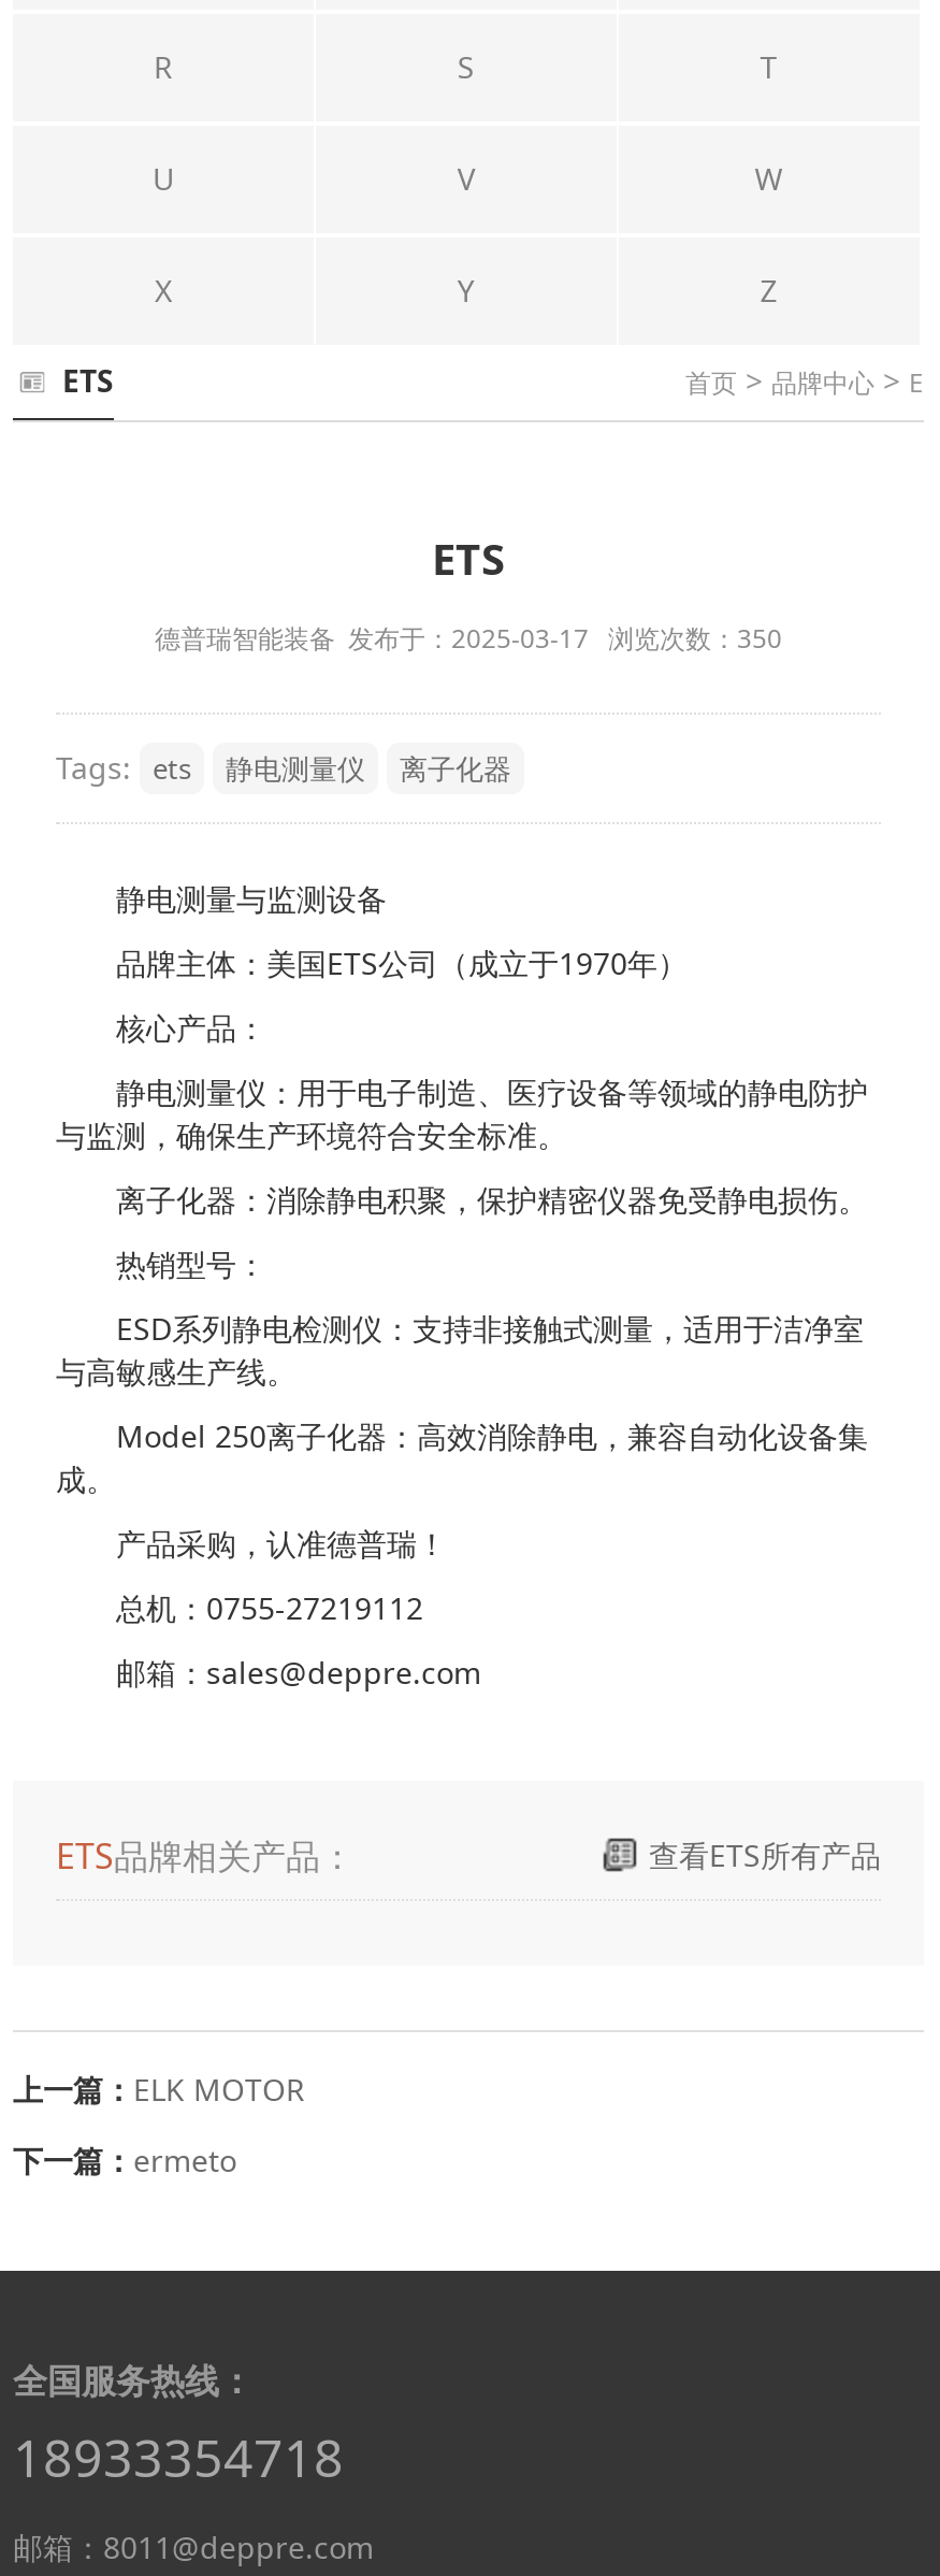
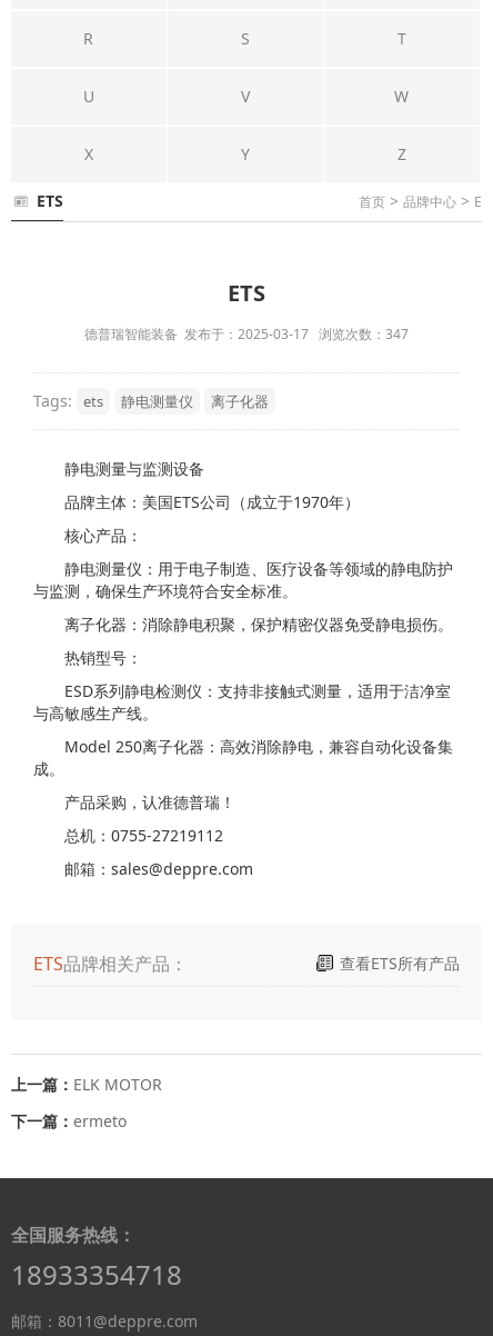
- 德普瑞智能装备 发布于：2025-03-17 浏览次数：350
+ 德普瑞智能装备 发布于：2025-03-17 浏览次数：347
